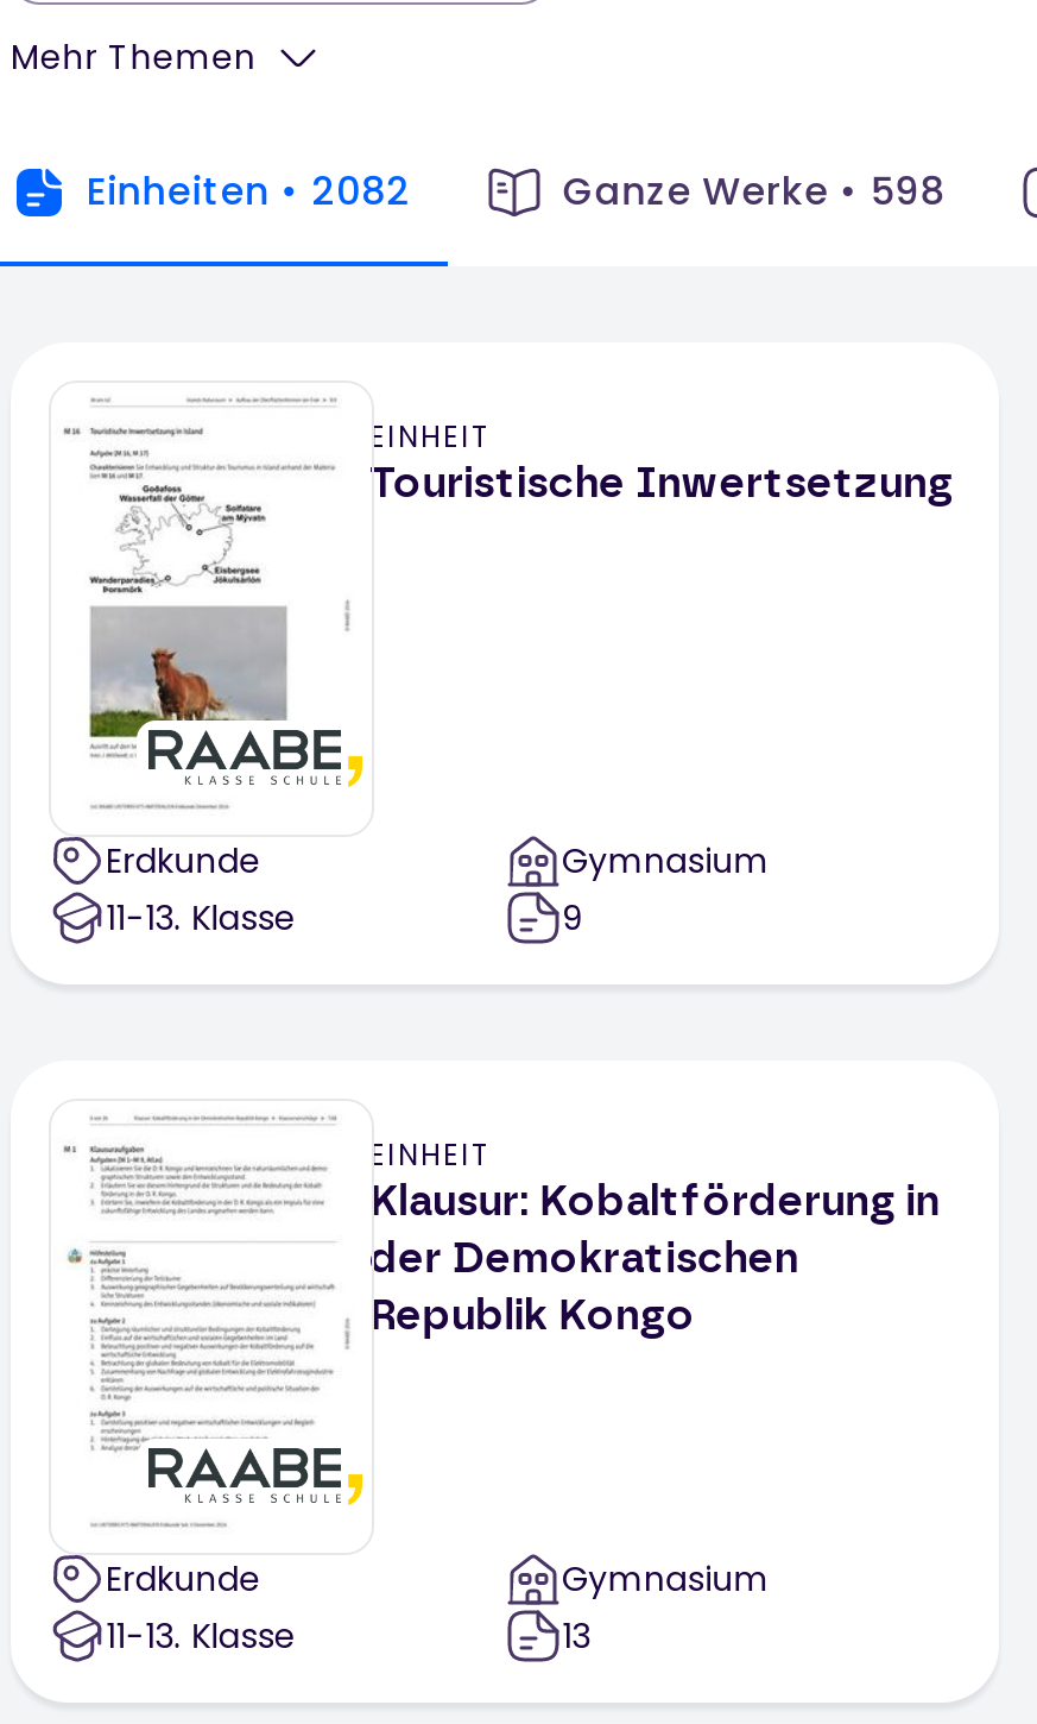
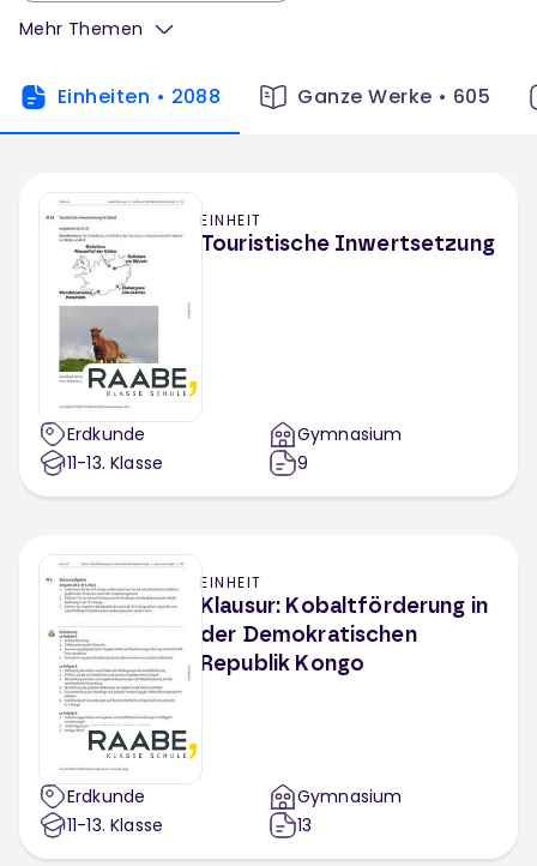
- Einheiten • 2082
+ Einheiten • 2088

- Ganze Werke • 598
+ Ganze Werke • 605
